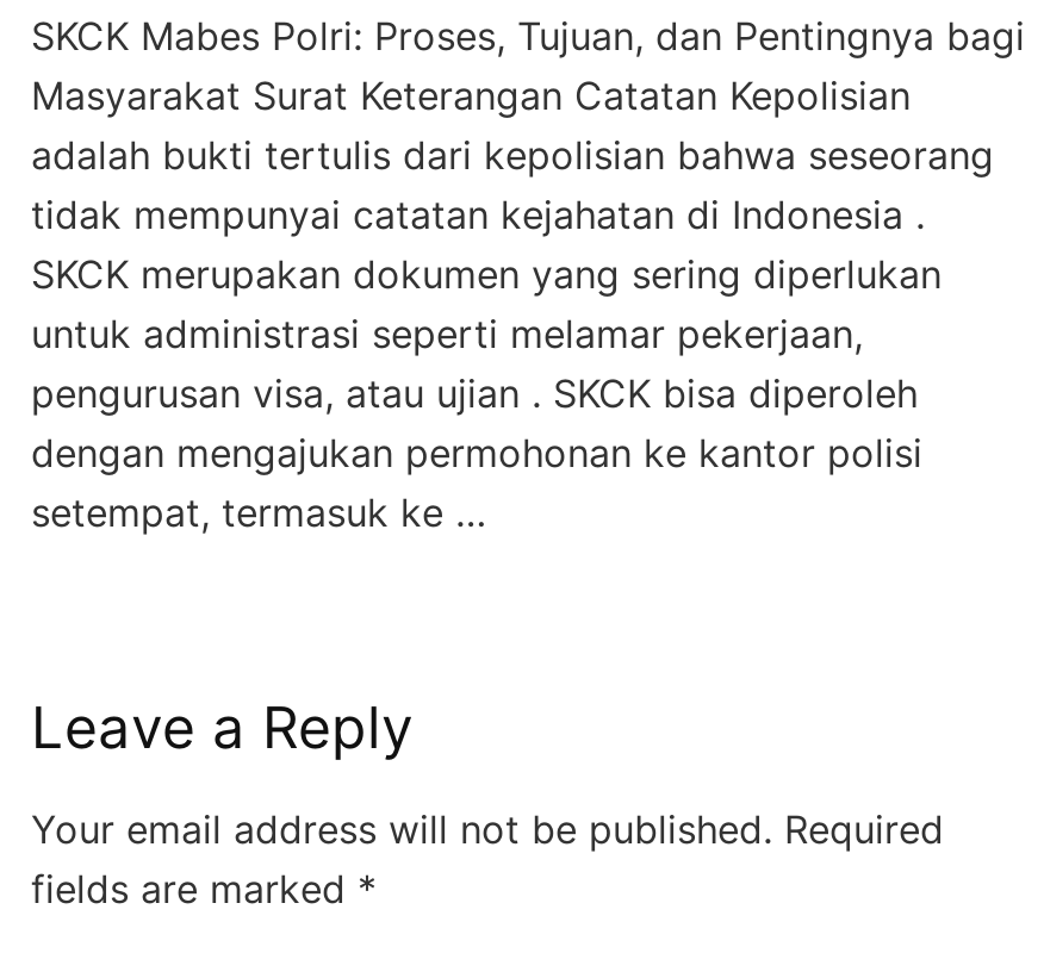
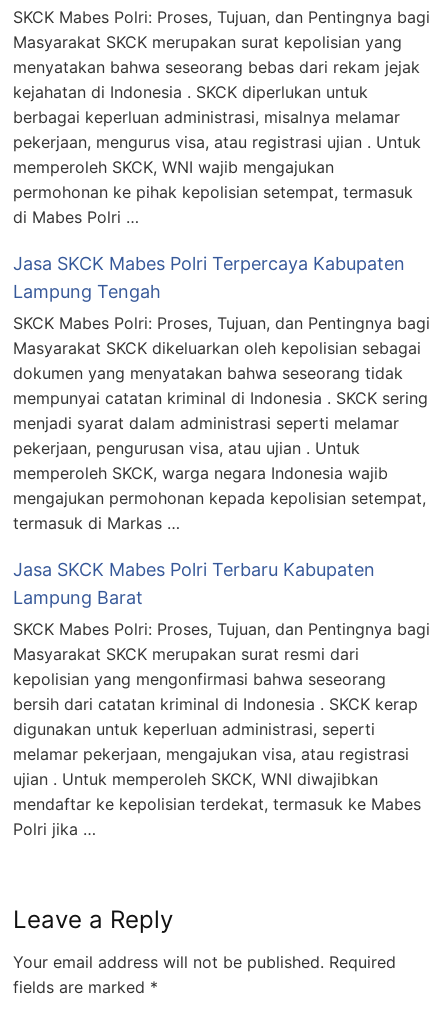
- Masyarakat Surat Keterangan Catatan Kepolisian
- adalah bukti tertulis dari kepolisian bahwa seseorang
- tidak mempunyai catatan kejahatan di Indonesia .
- SKCK merupakan dokumen yang sering diperlukan
- untuk administrasi seperti melamar pekerjaan,
- pengurusan visa, atau ujian . SKCK bisa diperoleh
- dengan mengajukan permohonan ke kantor polisi
- setempat, termasuk ke …
+ Masyarakat SKCK merupakan surat kepolisian yang
+ menyatakan bahwa seseorang bebas dari rekam jejak
+ kejahatan di Indonesia . SKCK diperlukan untuk
+ berbagai keperluan administrasi, misalnya melamar
+ pekerjaan, mengurus visa, atau registrasi ujian . Untuk
+ memperoleh SKCK, WNI wajib mengajukan
+ permohonan ke pihak kepolisian setempat, termasuk
+ di Mabes Polri …
+ Jasa SKCK Mabes Polri Terpercaya Kabupaten
+ Lampung Tengah
+ SKCK Mabes Polri: Proses, Tujuan, dan Pentingnya bagi
+ Masyarakat SKCK dikeluarkan oleh kepolisian sebagai
+ dokumen yang menyatakan bahwa seseorang tidak
+ mempunyai catatan kriminal di Indonesia . SKCK sering
+ menjadi syarat dalam administrasi seperti melamar
+ pekerjaan, pengurusan visa, atau ujian . Untuk
+ memperoleh SKCK, warga negara Indonesia wajib
+ mengajukan permohonan kepada kepolisian setempat,
+ termasuk di Markas …
+ Jasa SKCK Mabes Polri Terbaru Kabupaten
+ Lampung Barat
+ SKCK Mabes Polri: Proses, Tujuan, dan Pentingnya bagi
+ Masyarakat SKCK merupakan surat resmi dari
+ kepolisian yang mengonfirmasi bahwa seseorang
+ bersih dari catatan kriminal di Indonesia . SKCK kerap
+ digunakan untuk keperluan administrasi, seperti
+ melamar pekerjaan, mengajukan visa, atau registrasi
+ ujian . Untuk memperoleh SKCK, WNI diwajibkan
+ mendaftar ke kepolisian terdekat, termasuk ke Mabes
+ Polri jika …
